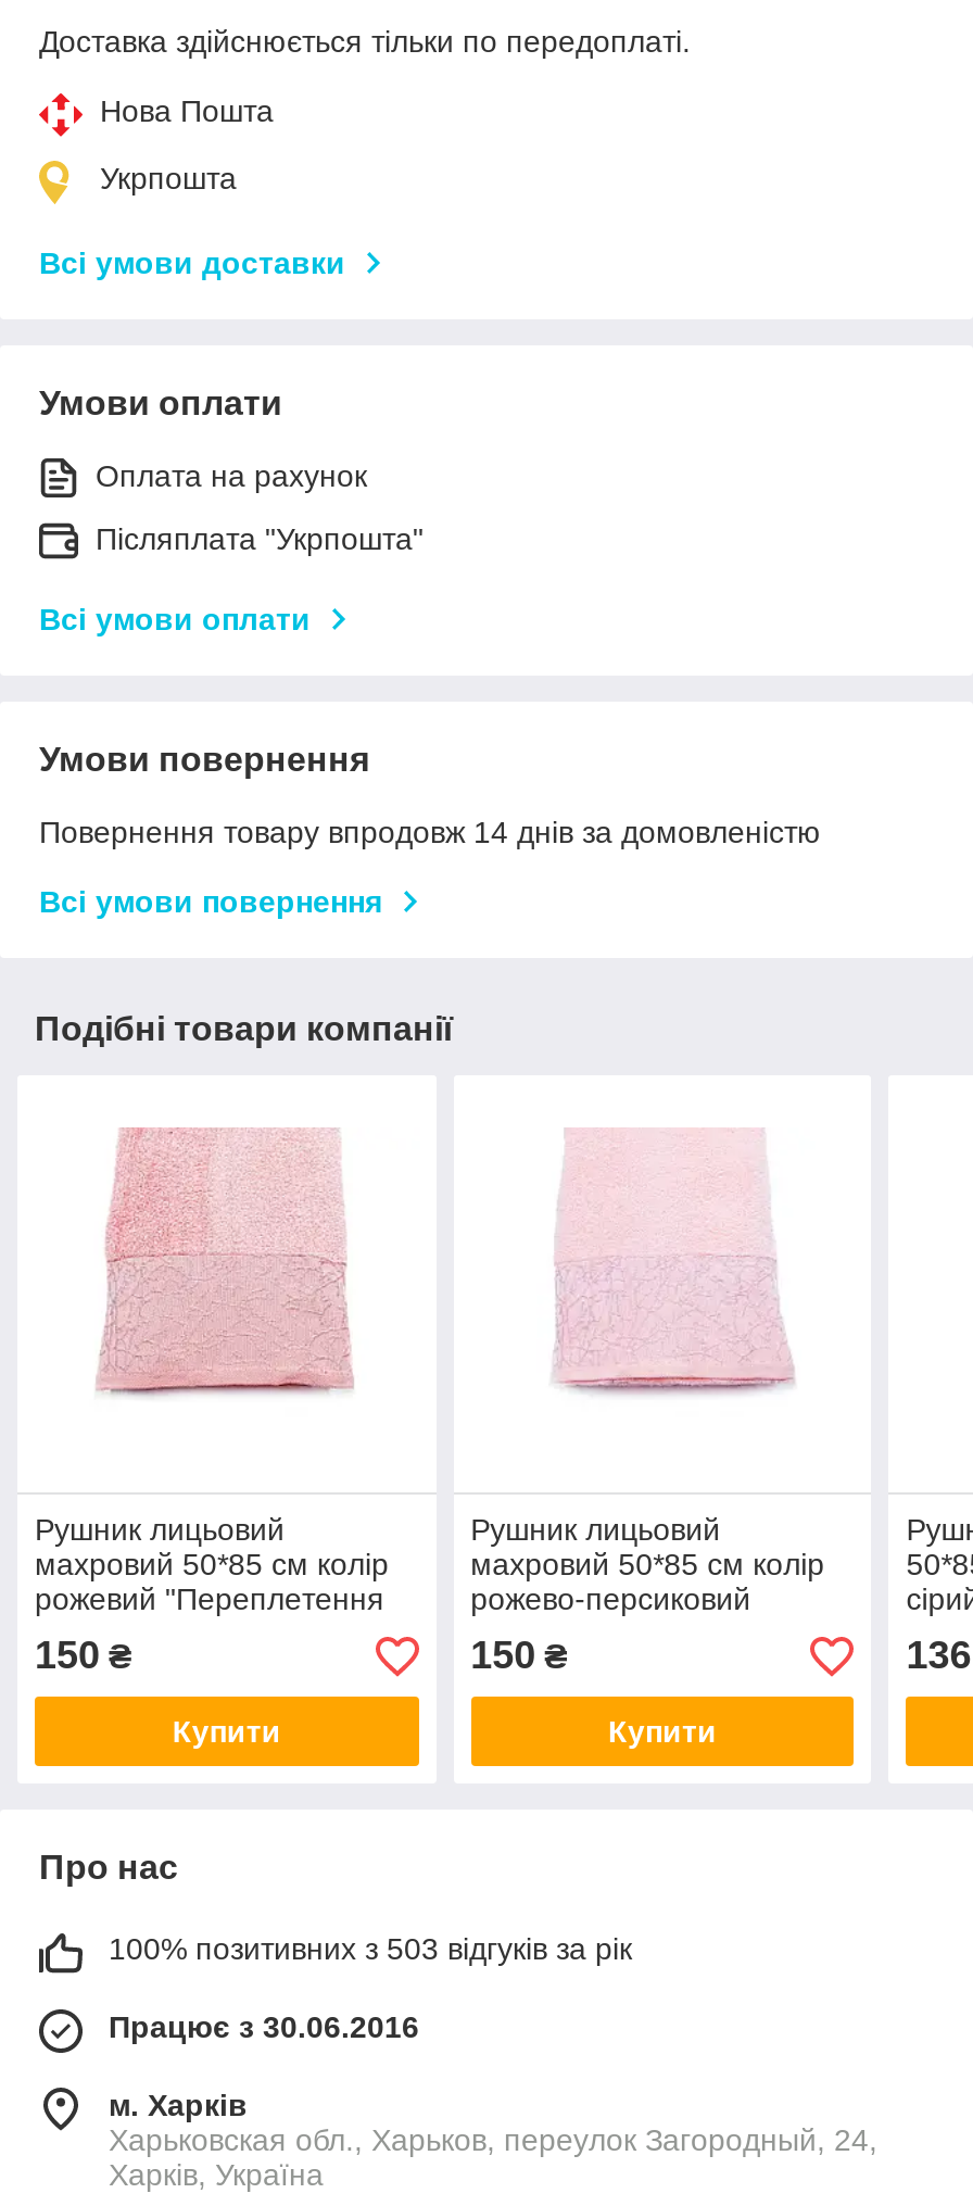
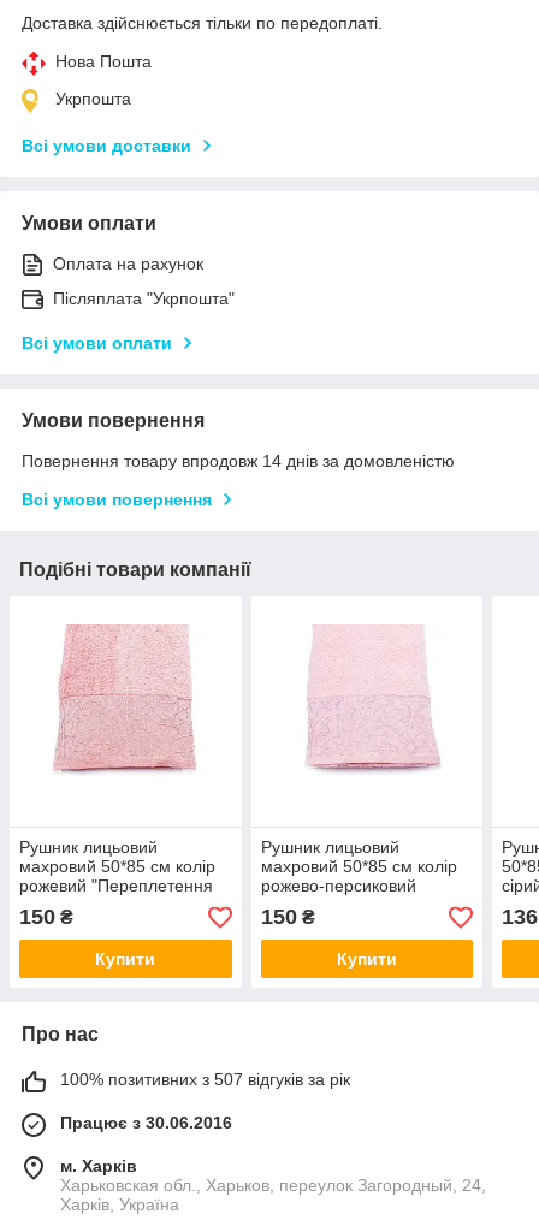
- 100% позитивних з 503 відгуків за рік
+ 100% позитивних з 507 відгуків за рік
